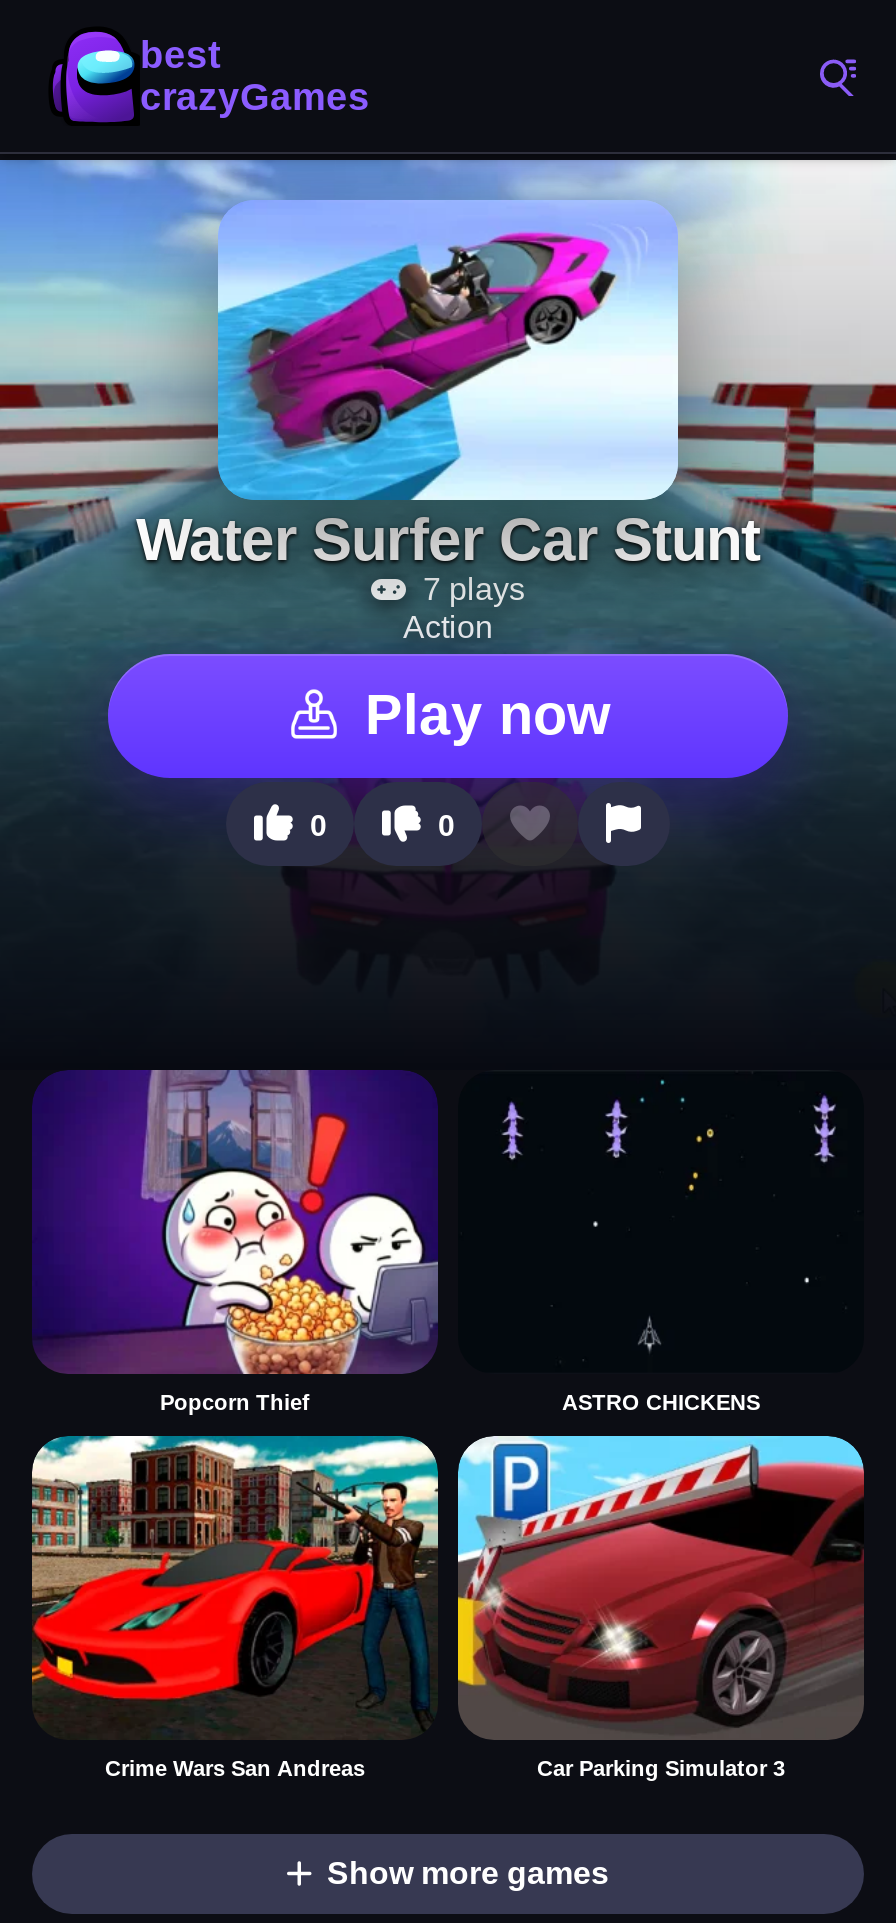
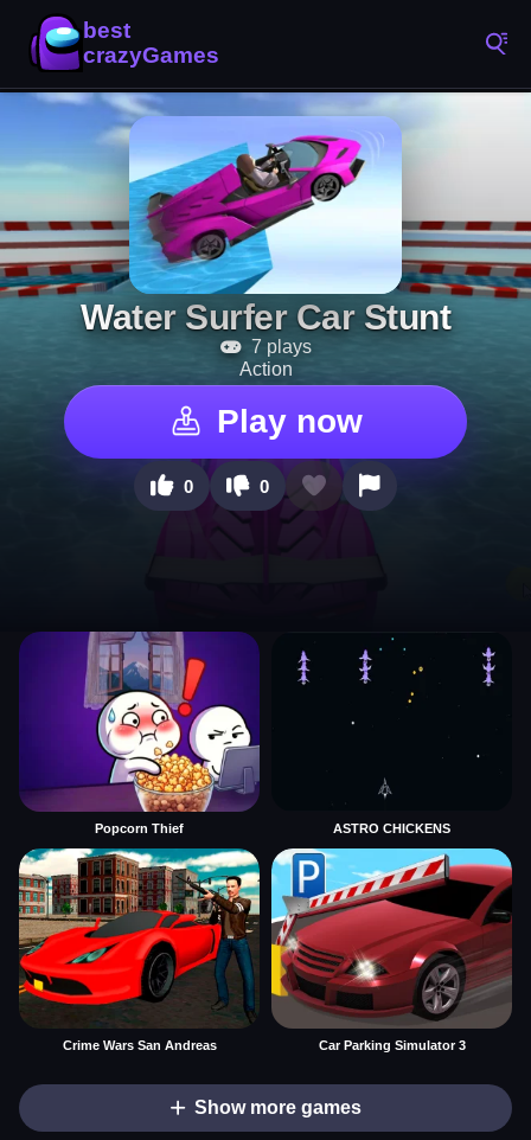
- [image]
+ [image]

- [image]
+ [image]
